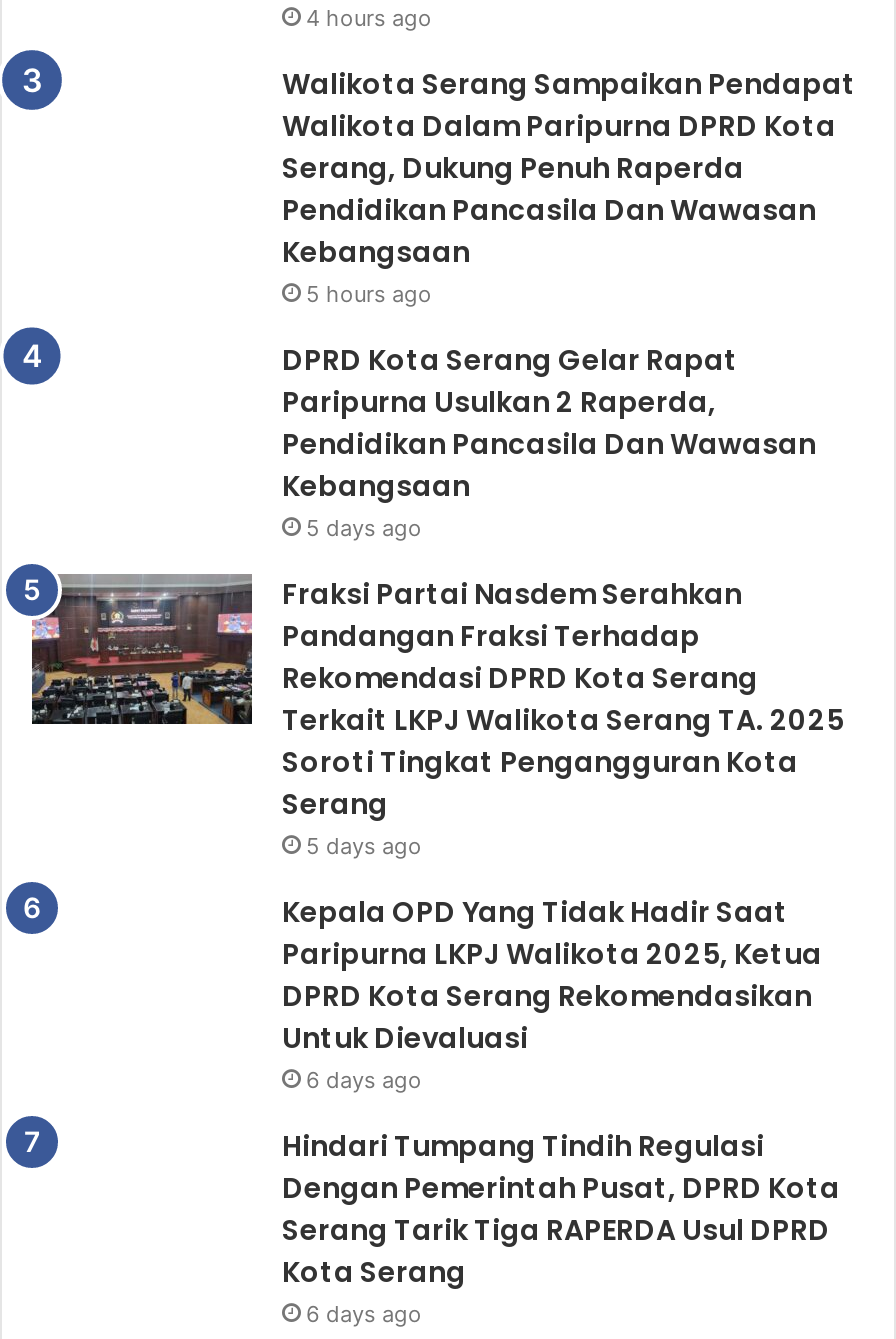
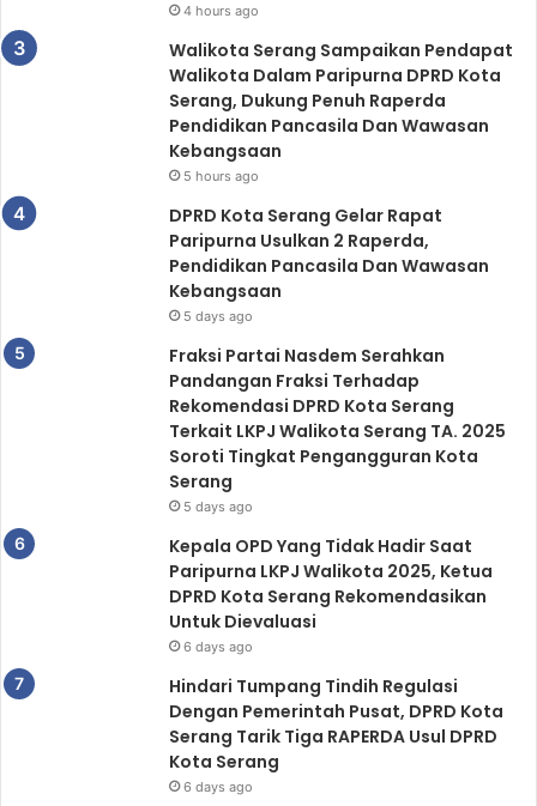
- [image]
